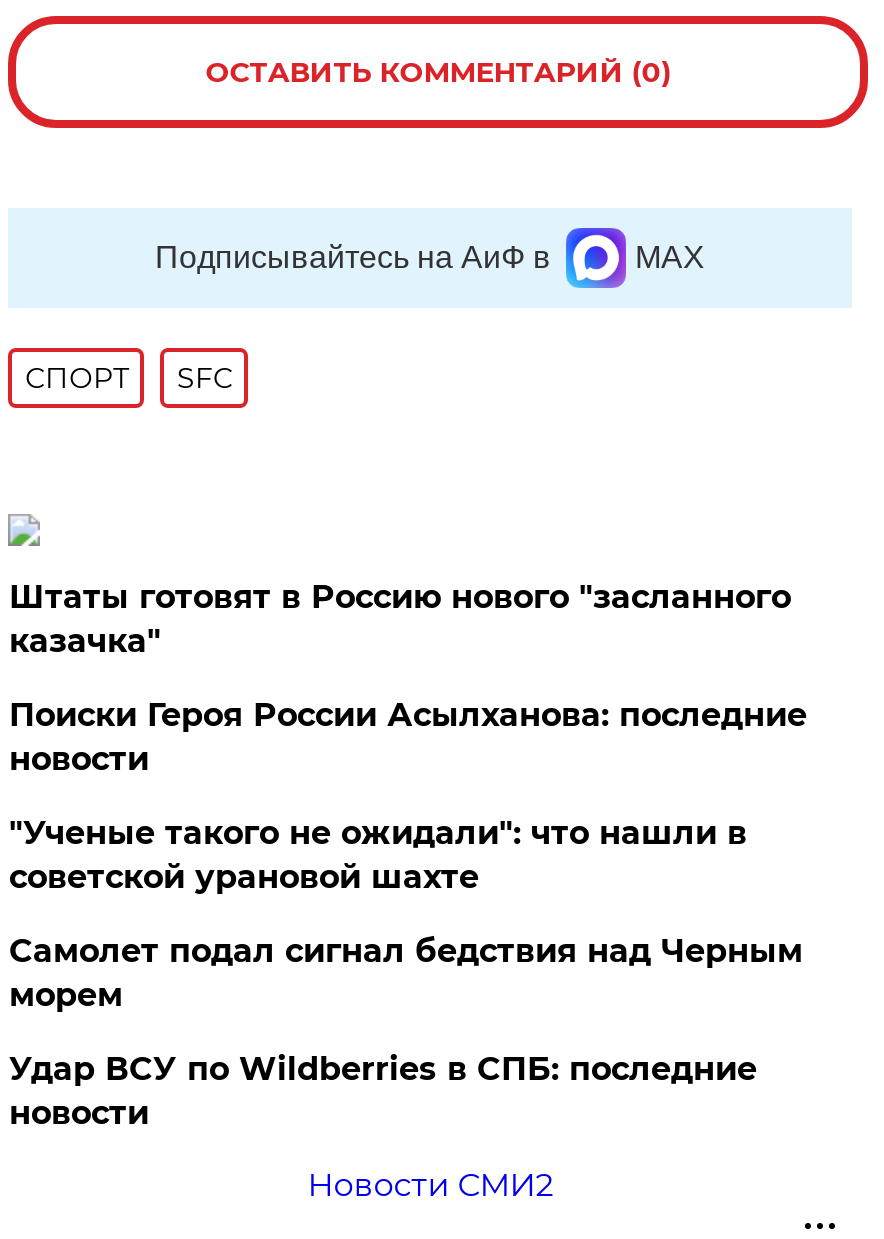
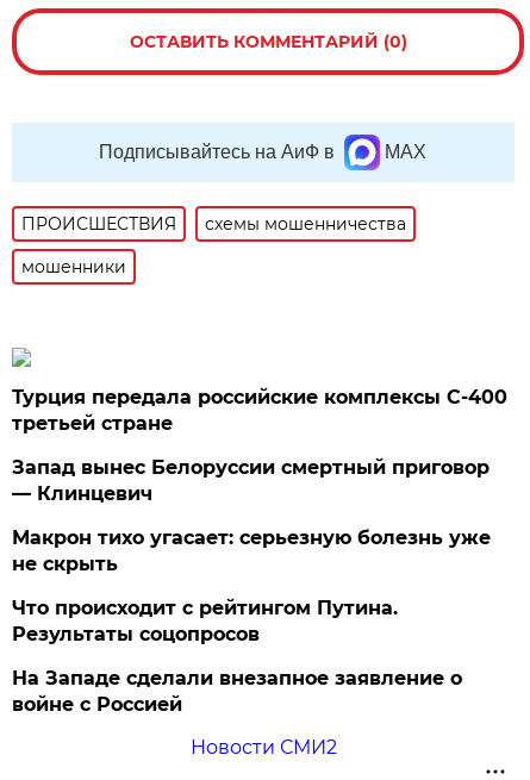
- СПОРТ
- SFC
+ ПРОИСШЕСТВИЯ
+ схемы мошенничества
+ мошенники

- Штаты готовят в Россию нового "засланного
- казачка"
- Поиски Героя России Асылханова: последние
- новости
- "Ученые такого не ожидали": что нашли в
- советской урановой шахте
- Самолет подал сигнал бедствия над Черным
- морем
- Удар ВСУ по Wildberries в СПБ: последние
- новости
+ Турция передала российские комплексы С-400
+ третьей стране
+ Запад вынес Белоруссии смертный приговор
+ — Клинцевич
+ Макрон тихо угасает: серьезную болезнь уже
+ не скрыть
+ Что происходит с рейтингом Путина.
+ Результаты соцопросов
+ На Западе сделали внезапное заявление о
+ войне с Россией
